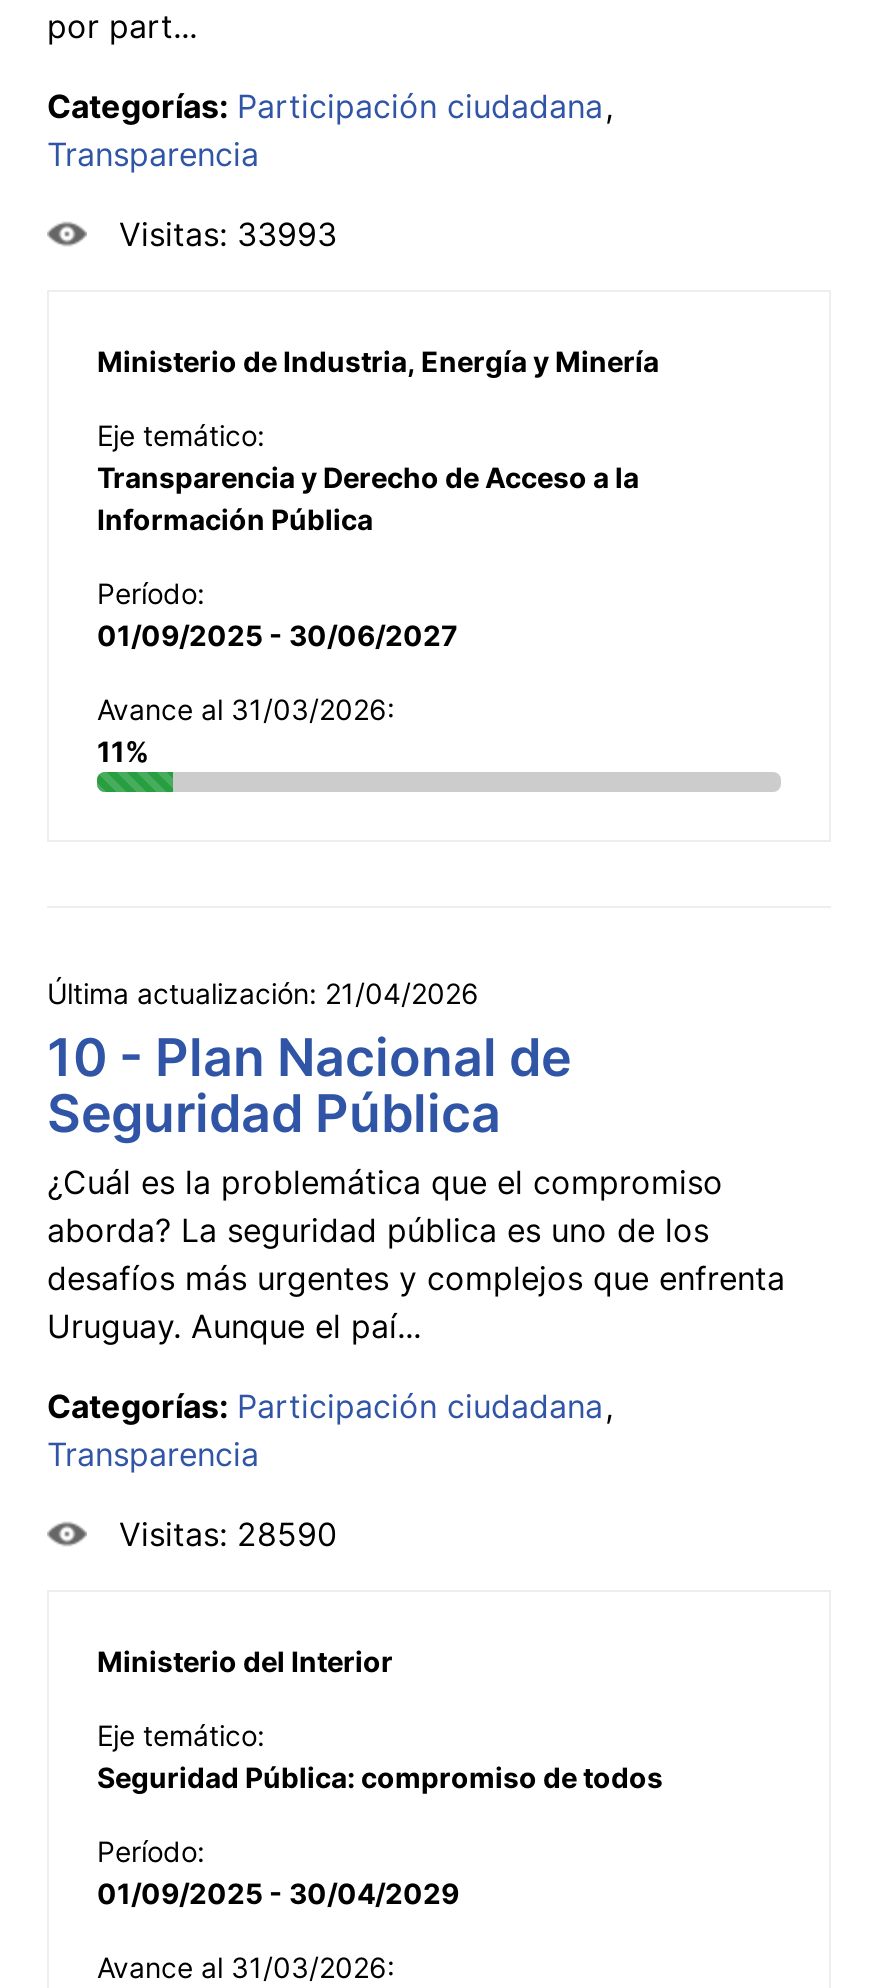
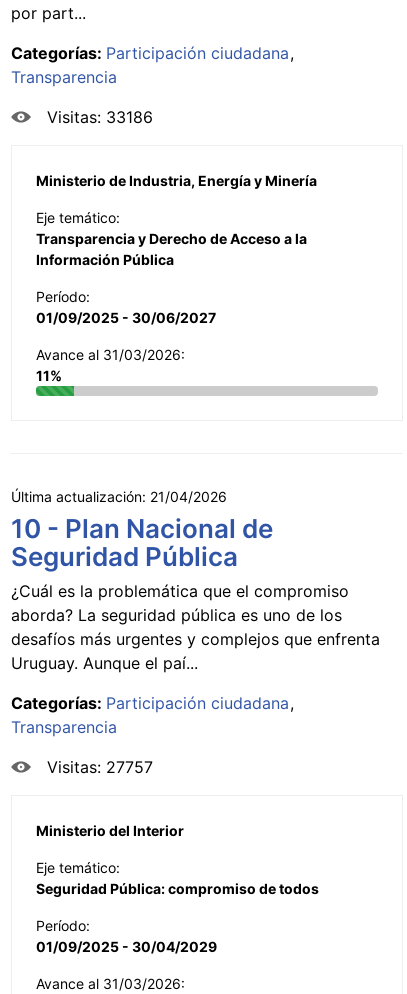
- Visitas: 33993
+ Visitas: 33186

- Visitas: 28590
+ Visitas: 27757
